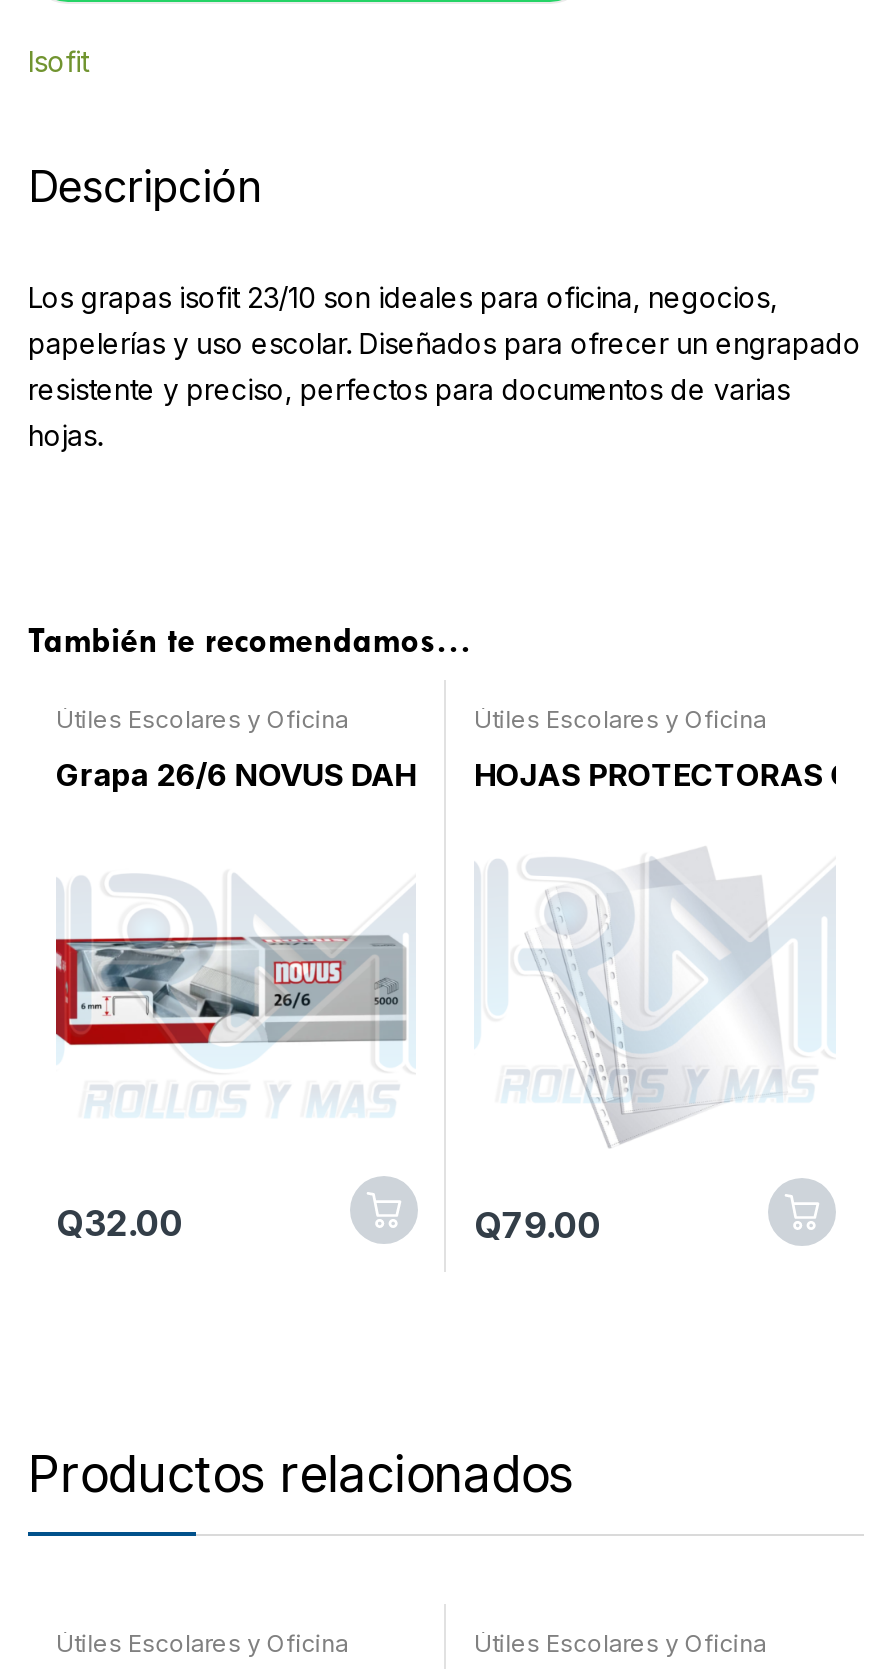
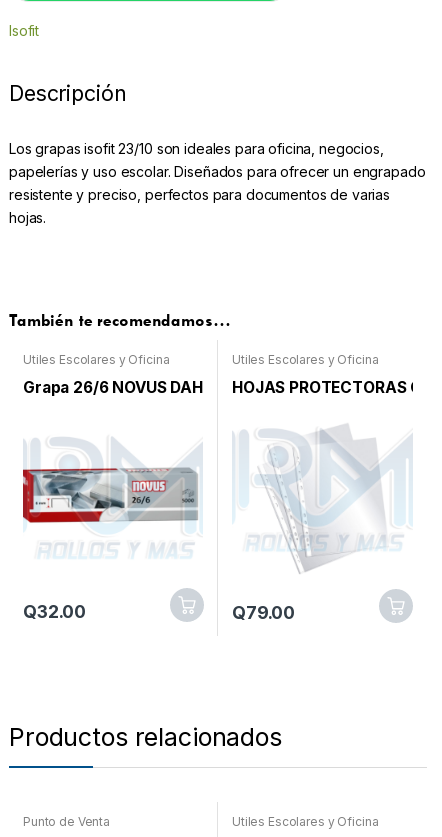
- Útiles Escolares y Oficina
+ Punto de Venta
